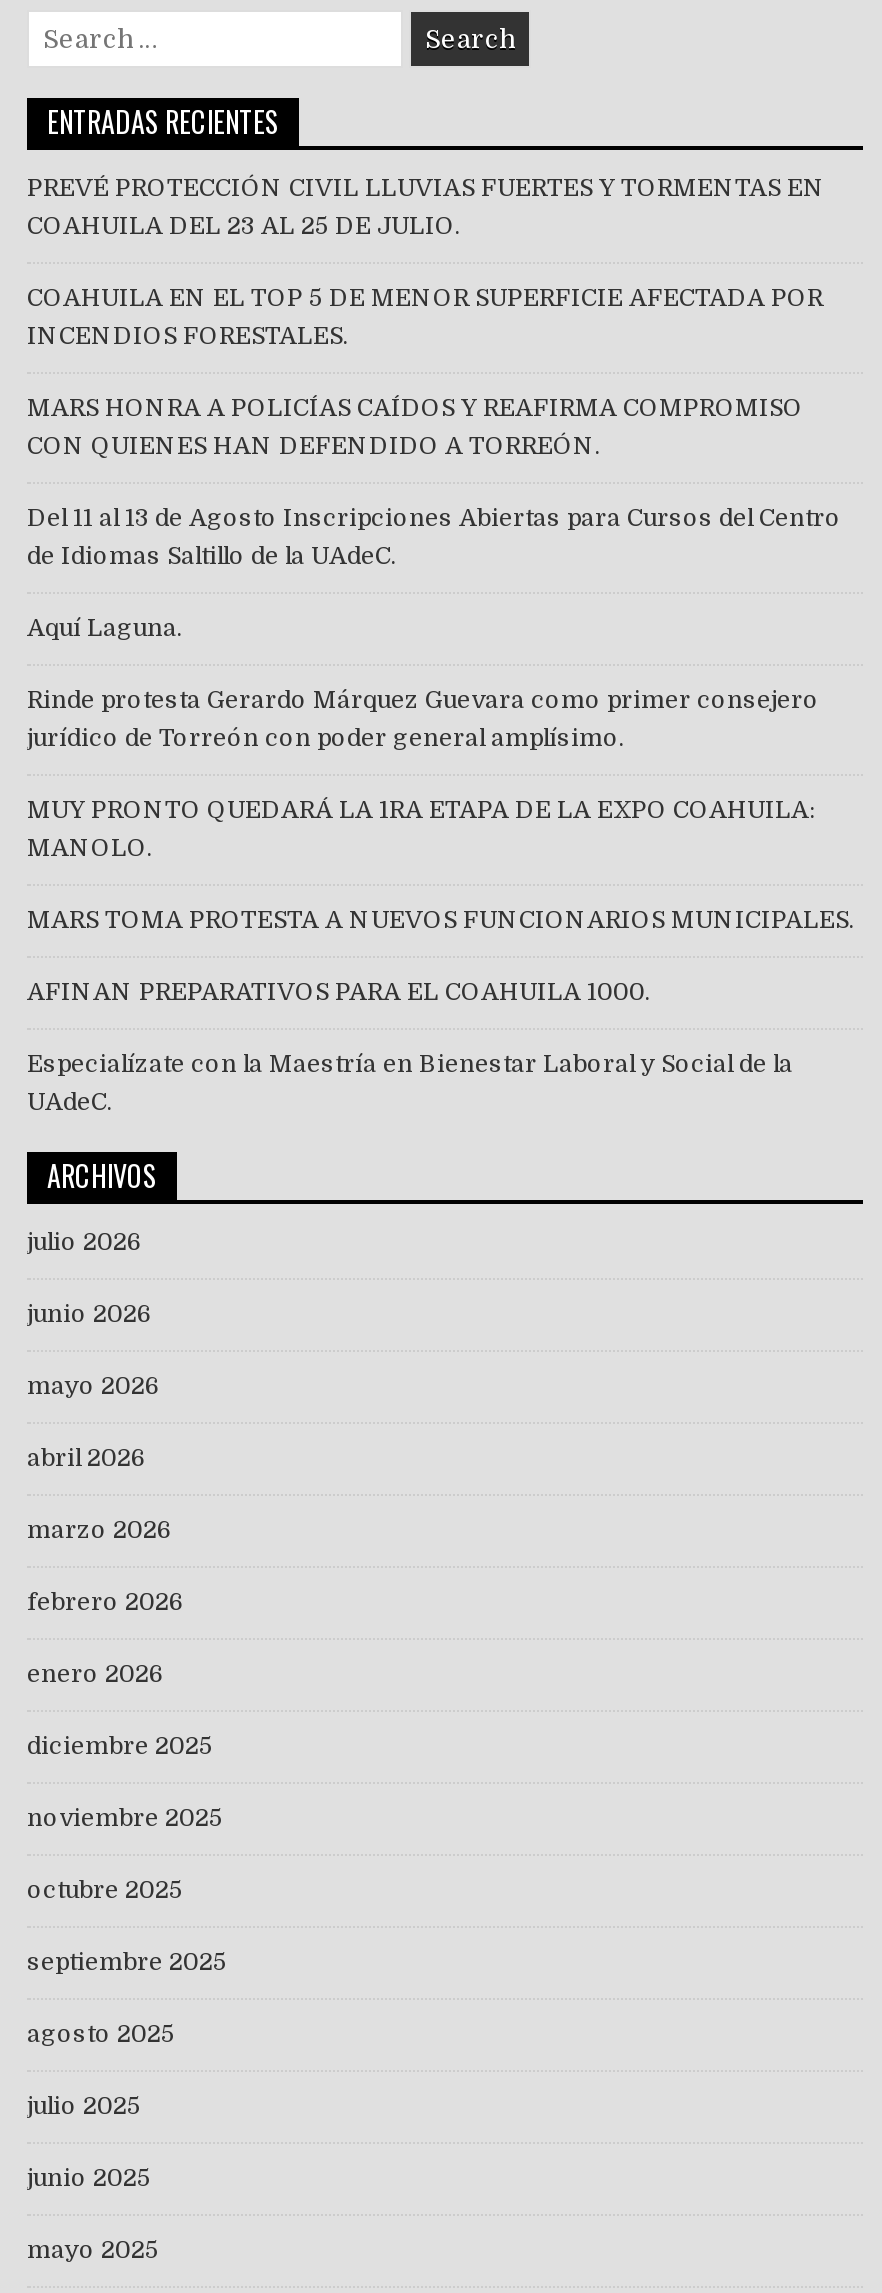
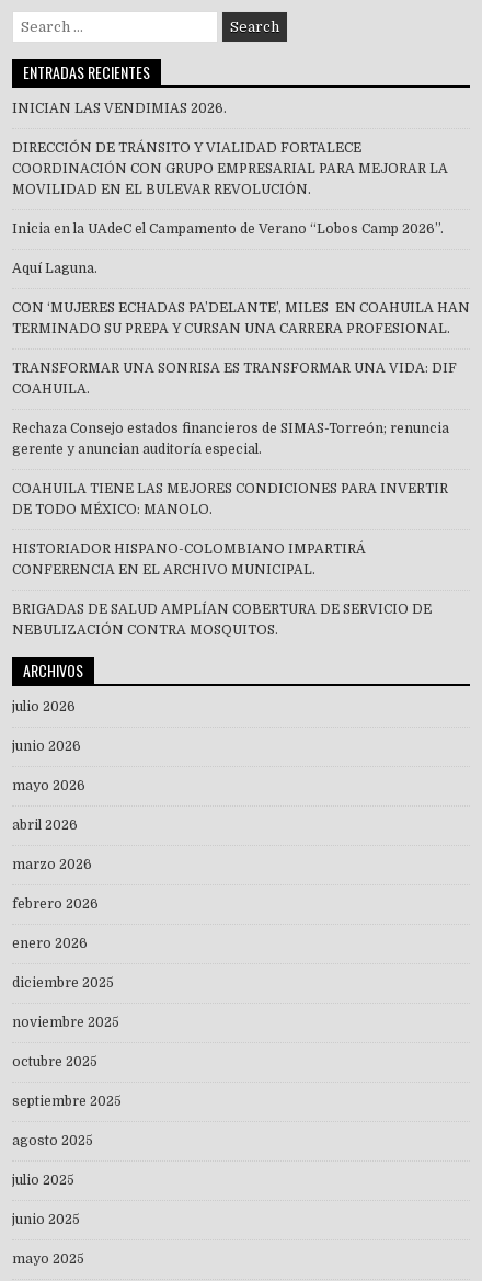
- PREVÉ PROTECCIÓN CIVIL LLUVIAS FUERTES Y TORMENTAS EN
- COAHUILA DEL 23 AL 25 DE JULIO.
- COAHUILA EN EL TOP 5 DE MENOR SUPERFICIE AFECTADA POR
- INCENDIOS FORESTALES.
- MARS HONRA A POLICÍAS CAÍDOS Y REAFIRMA COMPROMISO
- CON QUIENES HAN DEFENDIDO A TORREÓN.
- Del 11 al 13 de Agosto Inscripciones Abiertas para Cursos del Centro
- de Idiomas Saltillo de la UAdeC.
+ INICIAN LAS VENDIMIAS 2026.
+ DIRECCIÓN DE TRÁNSITO Y VIALIDAD FORTALECE
+ COORDINACIÓN CON GRUPO EMPRESARIAL PARA MEJORAR LA
+ MOVILIDAD EN EL BULEVAR REVOLUCIÓN.
+ Inicia en la UAdeC el Campamento de Verano “Lobos Camp 2026”.

moved up: Aquí Laguna.

- Rinde protesta Gerardo Márquez Guevara como primer consejero
- jurídico de Torreón con poder general amplísimo.
- MUY PRONTO QUEDARÁ LA 1RA ETAPA DE LA EXPO COAHUILA:
- MANOLO.
- MARS TOMA PROTESTA A NUEVOS FUNCIONARIOS MUNICIPALES.
- AFINAN PREPARATIVOS PARA EL COAHUILA 1000.
- Especialízate con la Maestría en Bienestar Laboral y Social de la
- UAdeC.
+ CON ‘MUJERES ECHADAS PA’DELANTE’, MILES EN COAHUILA HAN
+ TERMINADO SU PREPA Y CURSAN UNA CARRERA PROFESIONAL.
+ TRANSFORMAR UNA SONRISA ES TRANSFORMAR UNA VIDA: DIF
+ COAHUILA.
+ Rechaza Consejo estados financieros de SIMAS-Torreón; renuncia
+ gerente y anuncian auditoría especial.
+ COAHUILA TIENE LAS MEJORES CONDICIONES PARA INVERTIR
+ DE TODO MÉXICO: MANOLO.
+ HISTORIADOR HISPANO-COLOMBIANO IMPARTIRÁ
+ CONFERENCIA EN EL ARCHIVO MUNICIPAL.
+ BRIGADAS DE SALUD AMPLÍAN COBERTURA DE SERVICIO DE
+ NEBULIZACIÓN CONTRA MOSQUITOS.
